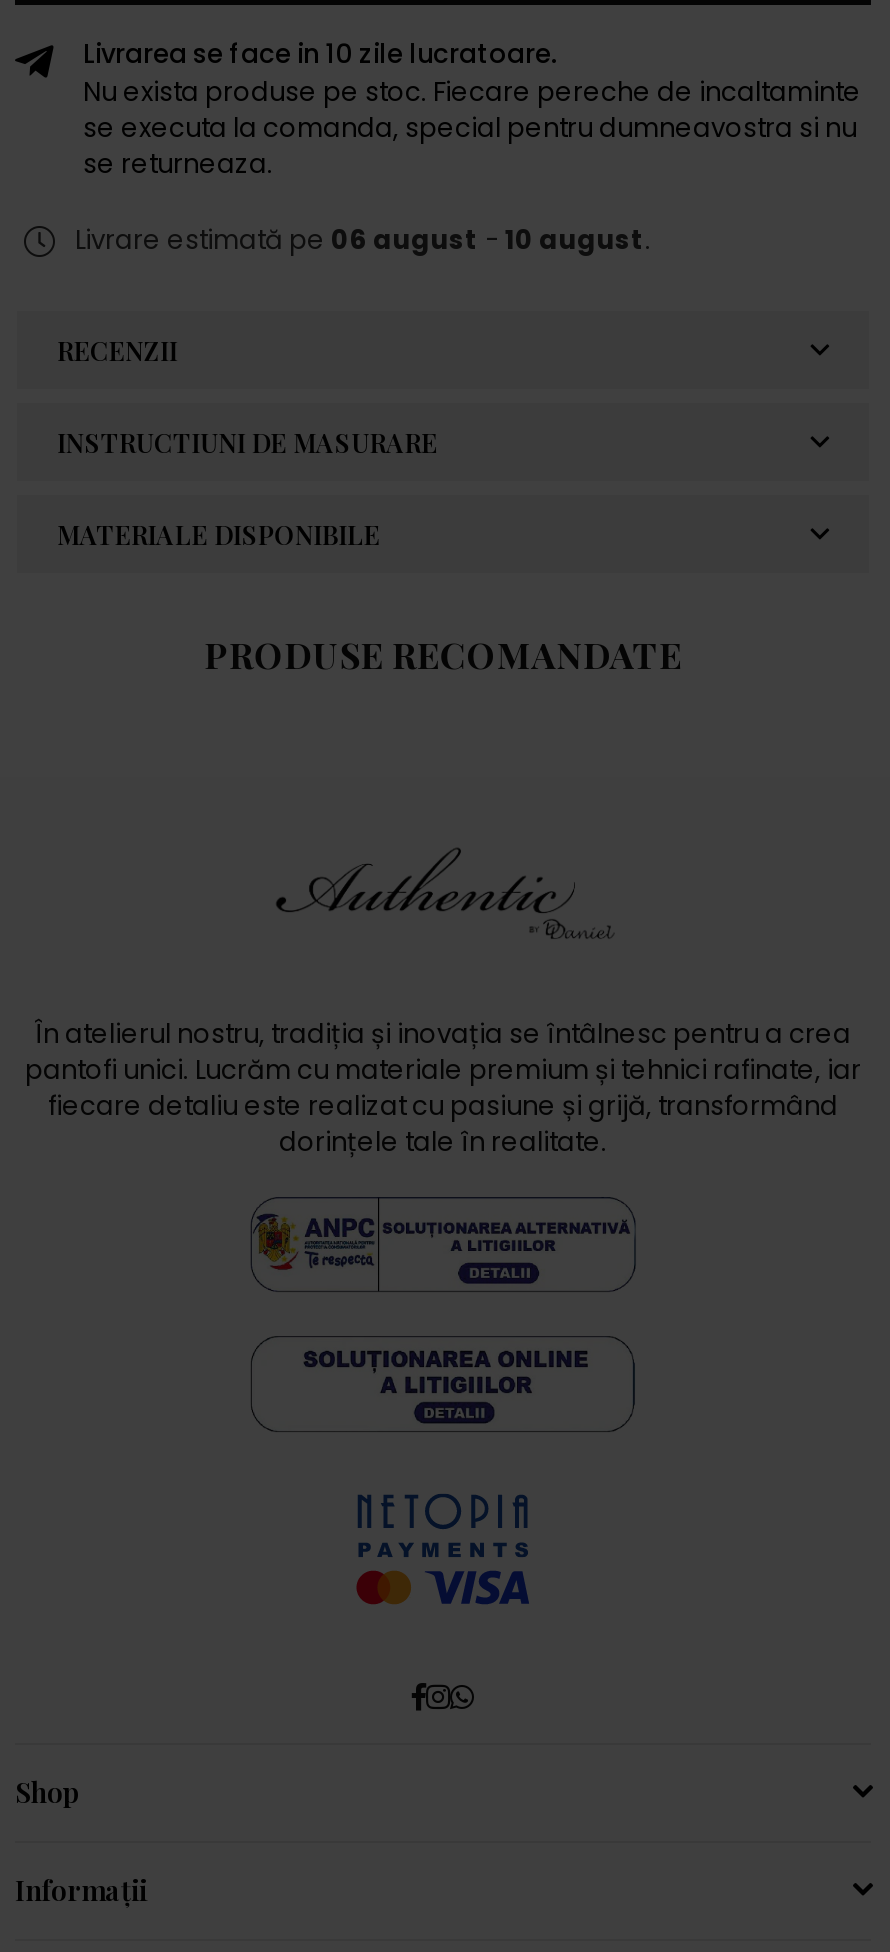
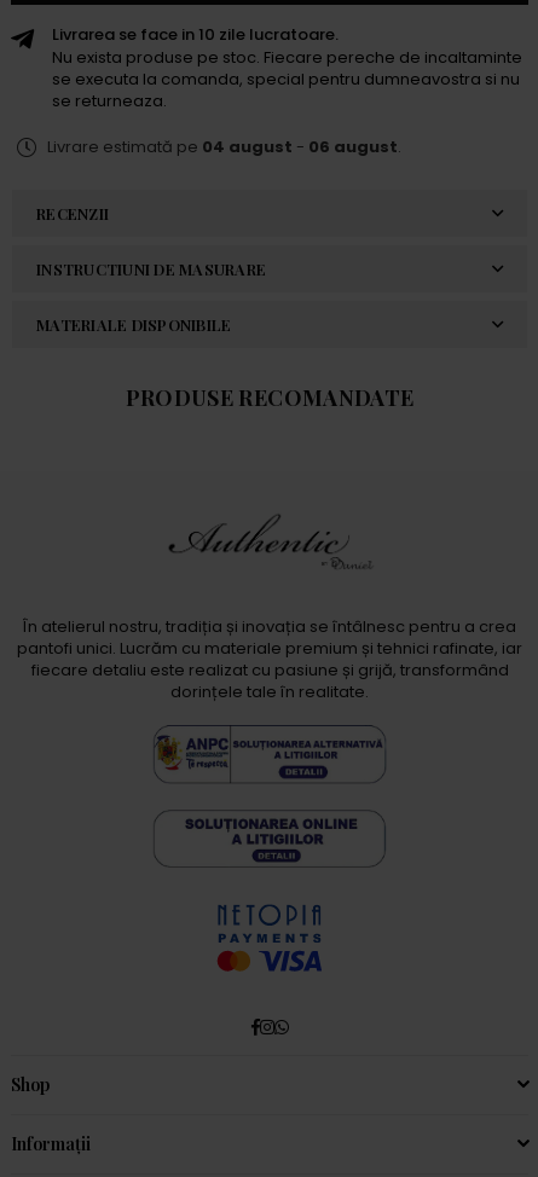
- Livrare estimată pe 06 august - 10 august.
+ Livrare estimată pe 04 august - 06 august.
